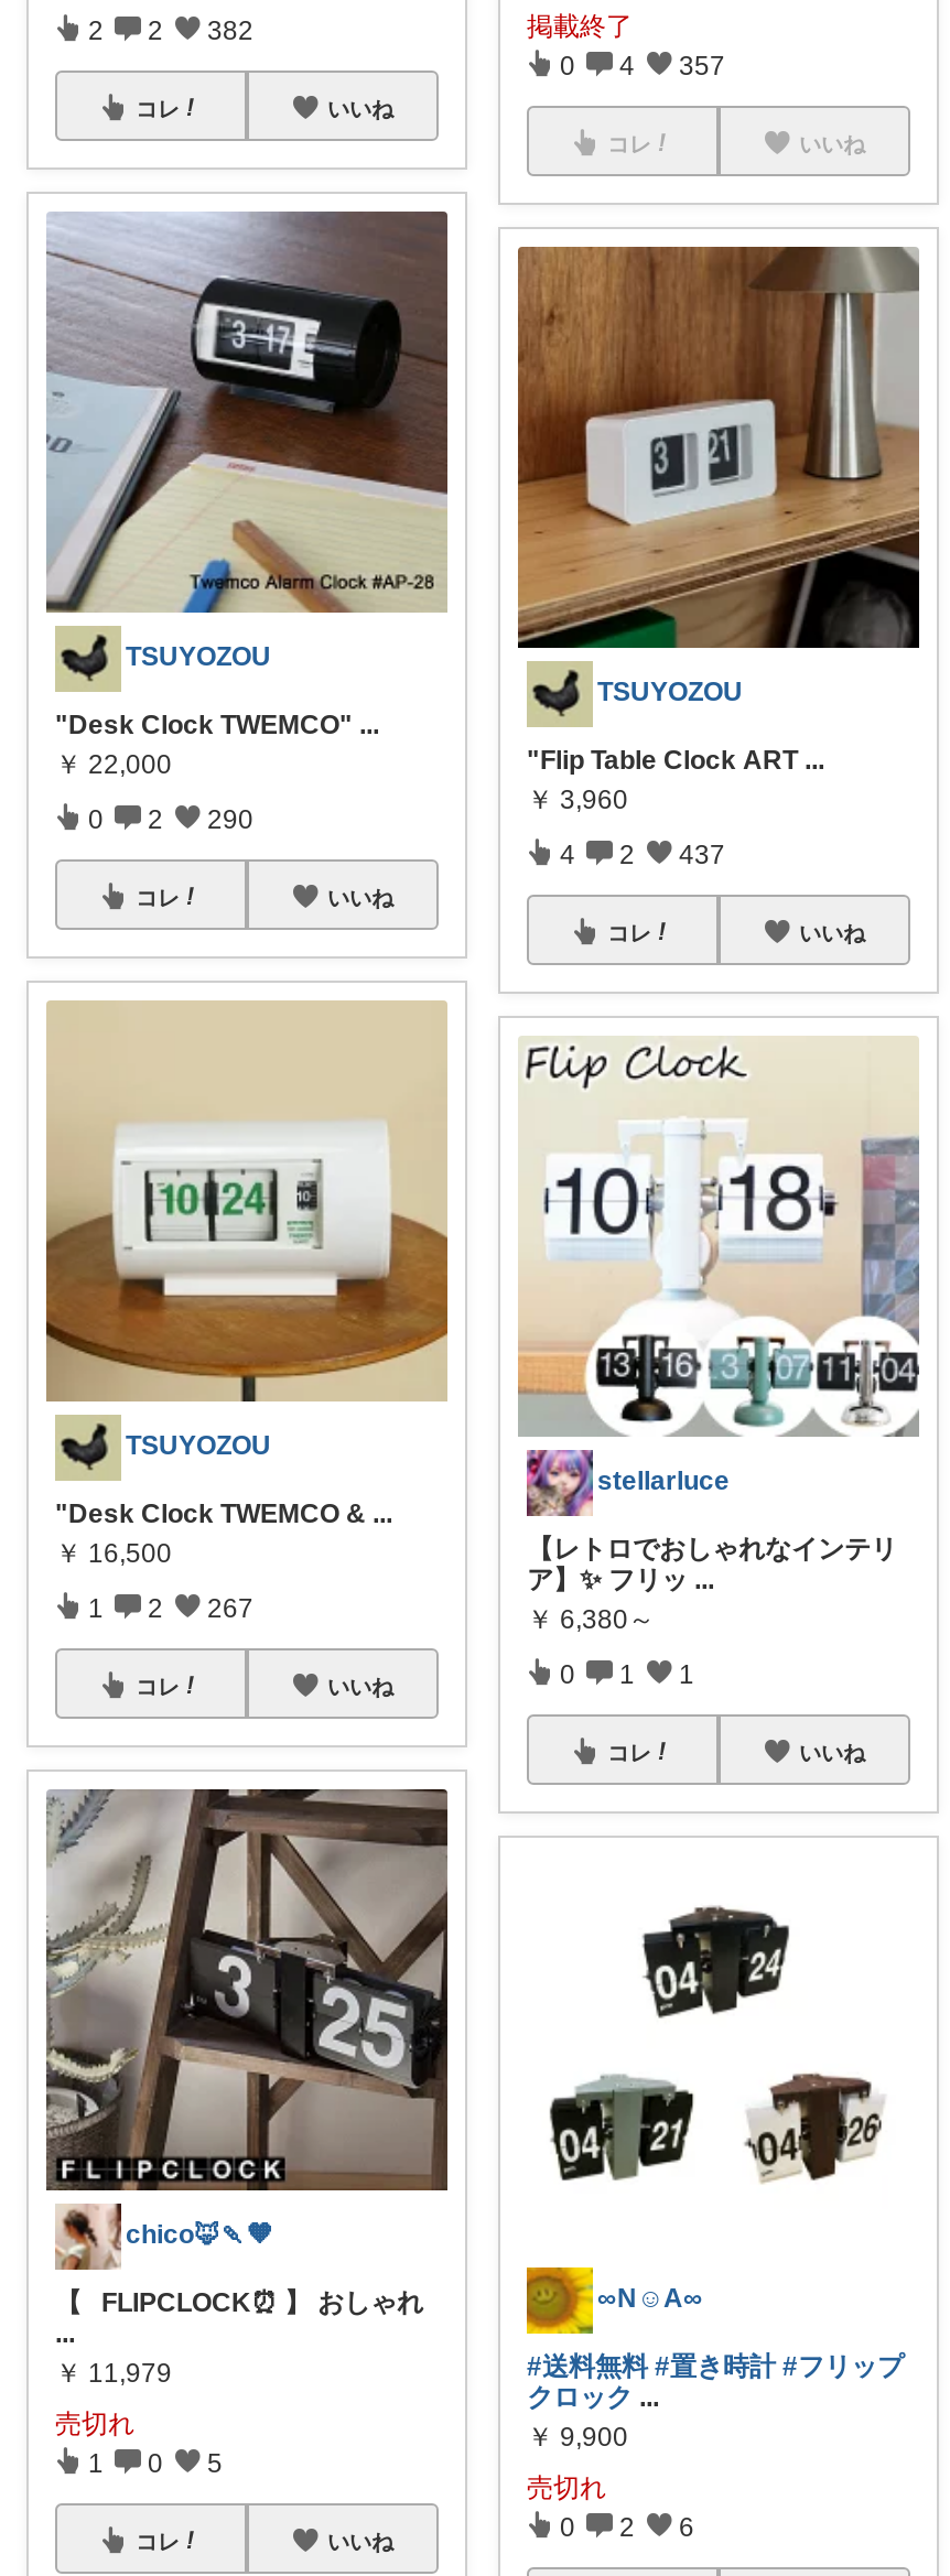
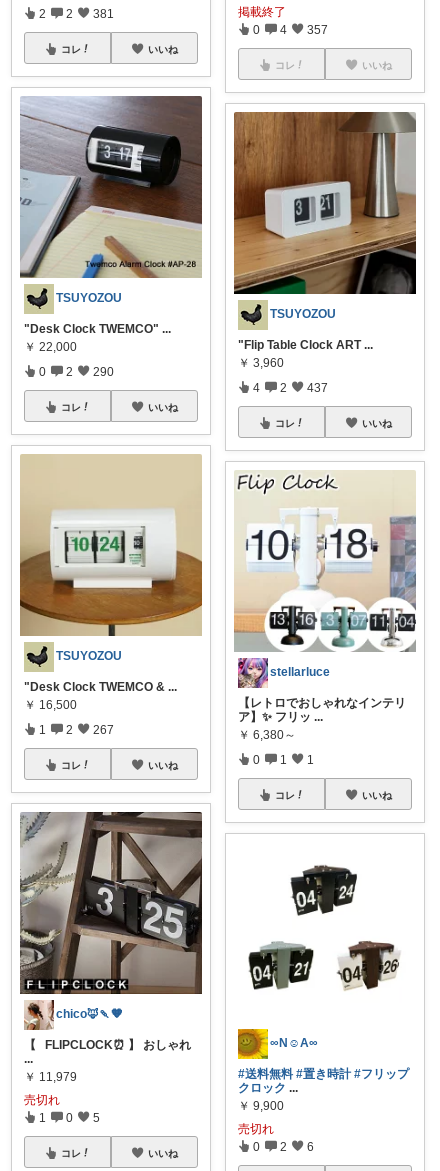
- 2 2 382
+ 2 2 381
